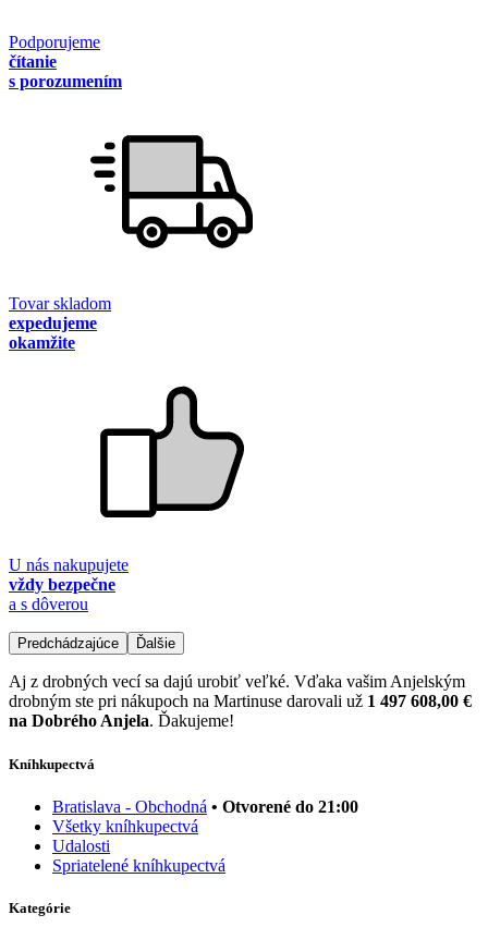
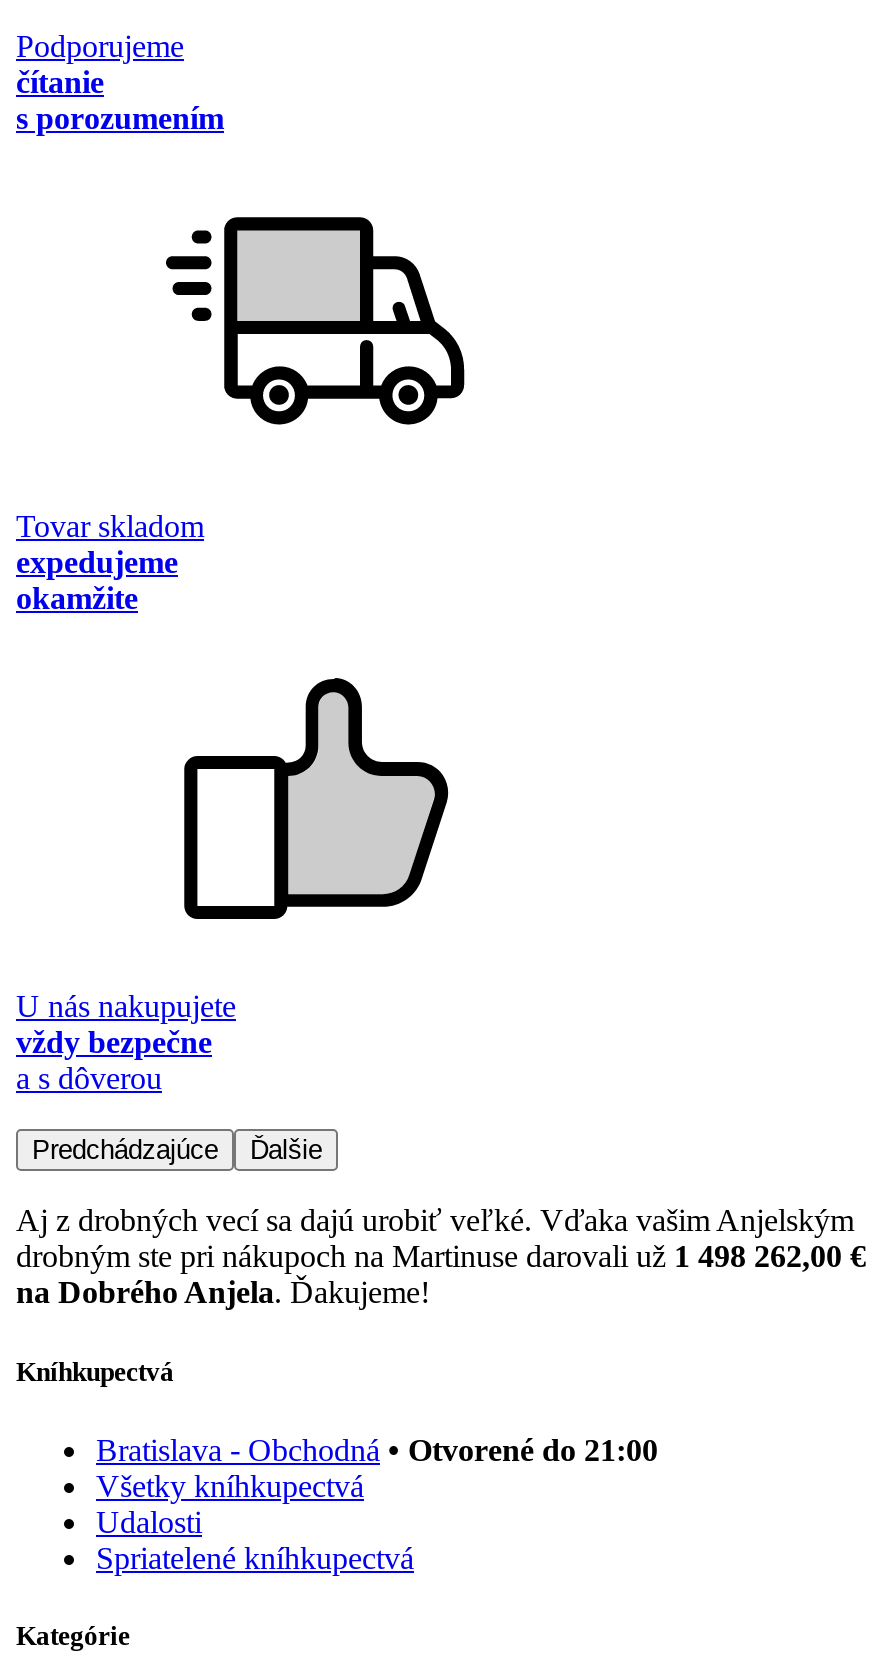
- drobným ste pri nákupoch na Martinuse darovali už 1 497 608,00 €
+ drobným ste pri nákupoch na Martinuse darovali už 1 498 262,00 €
